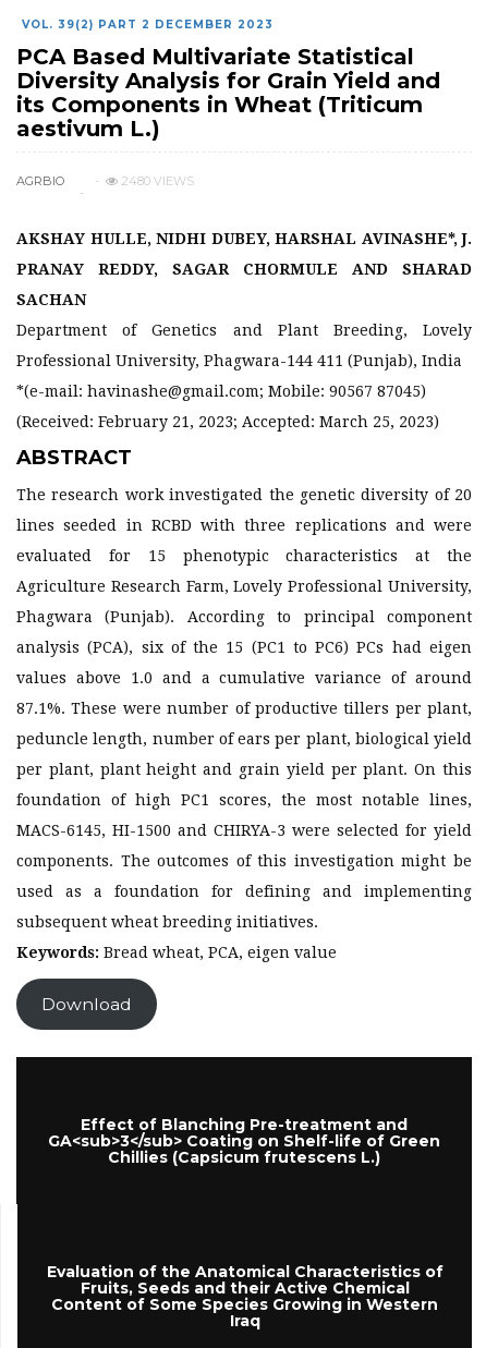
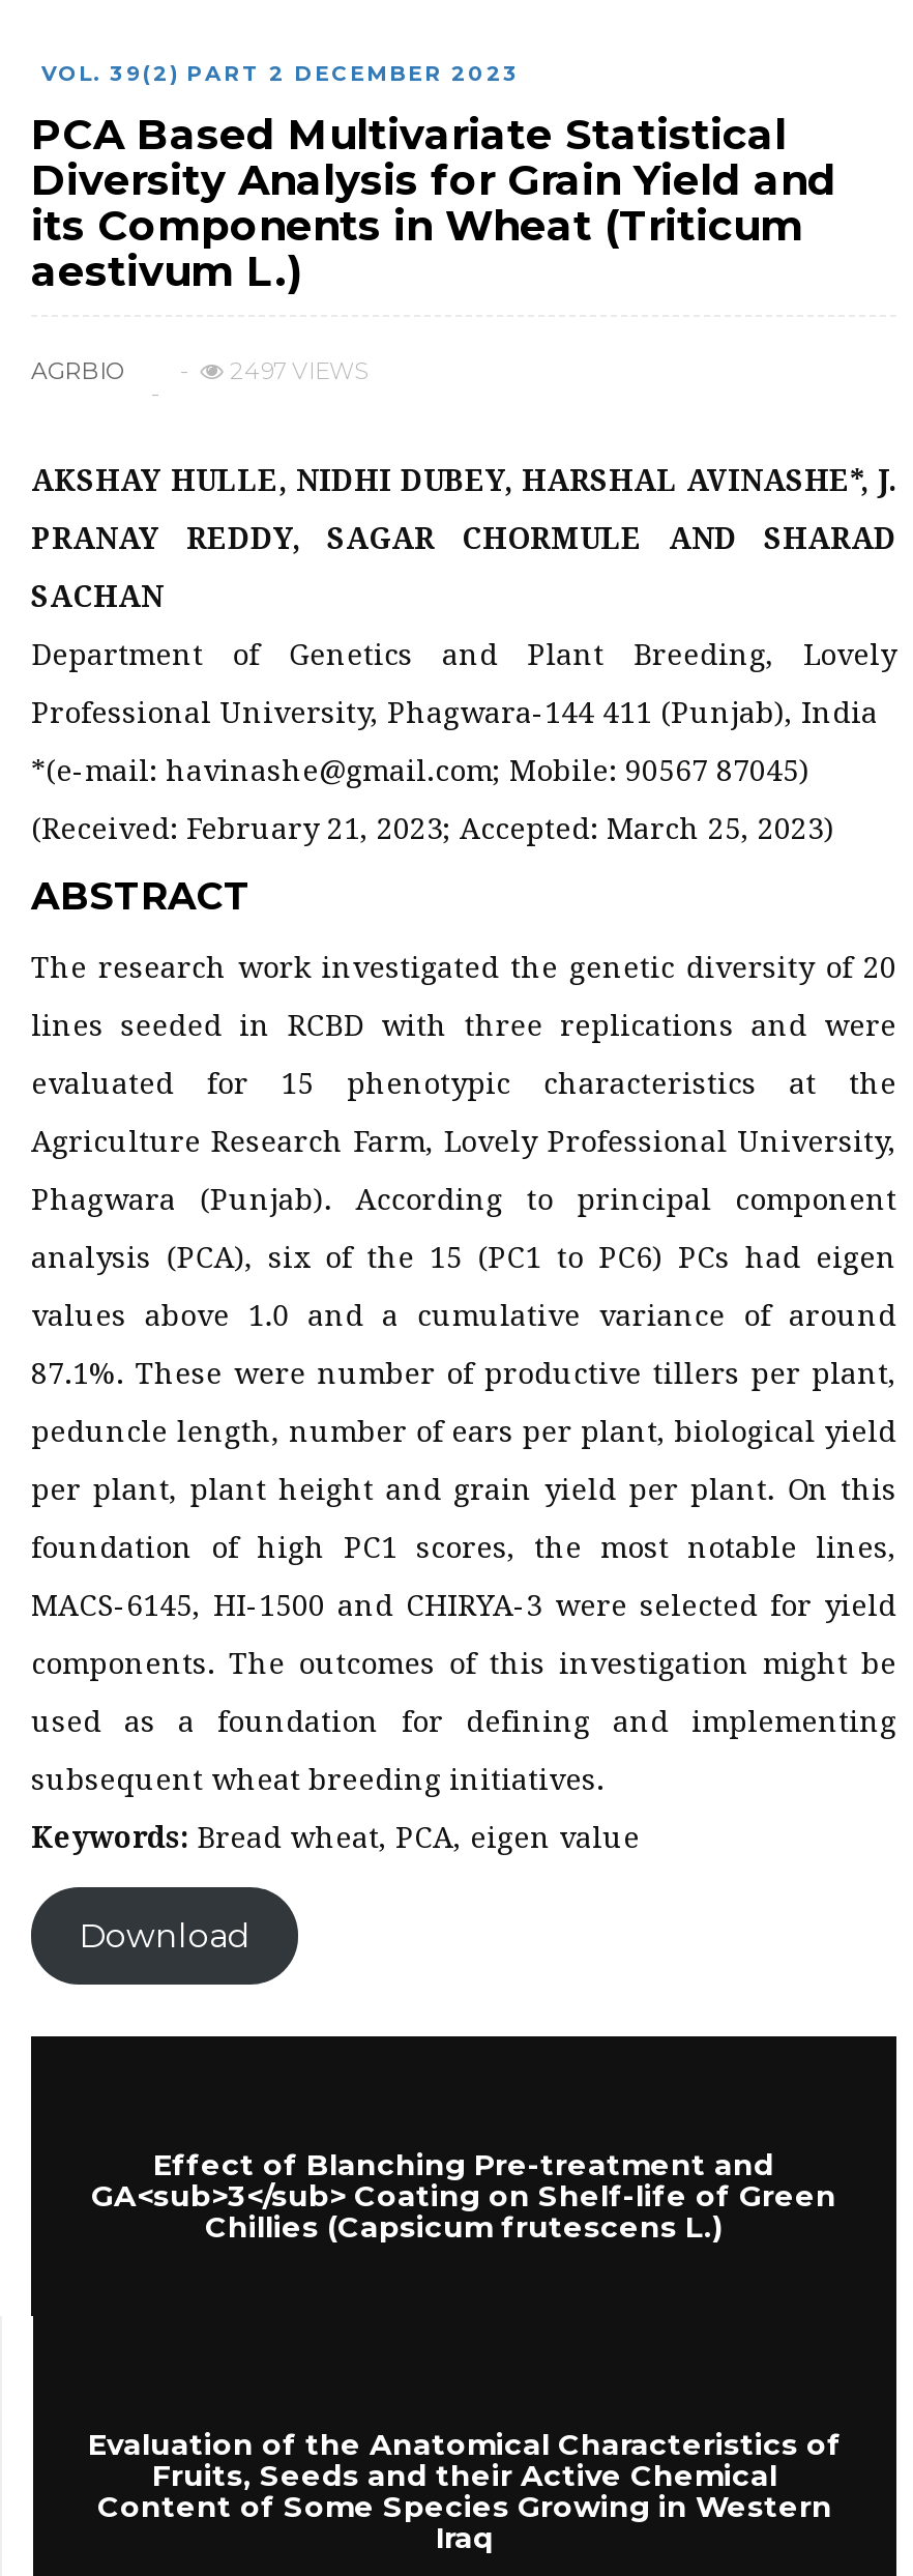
- 2480 VIEWS
+ 2497 VIEWS
